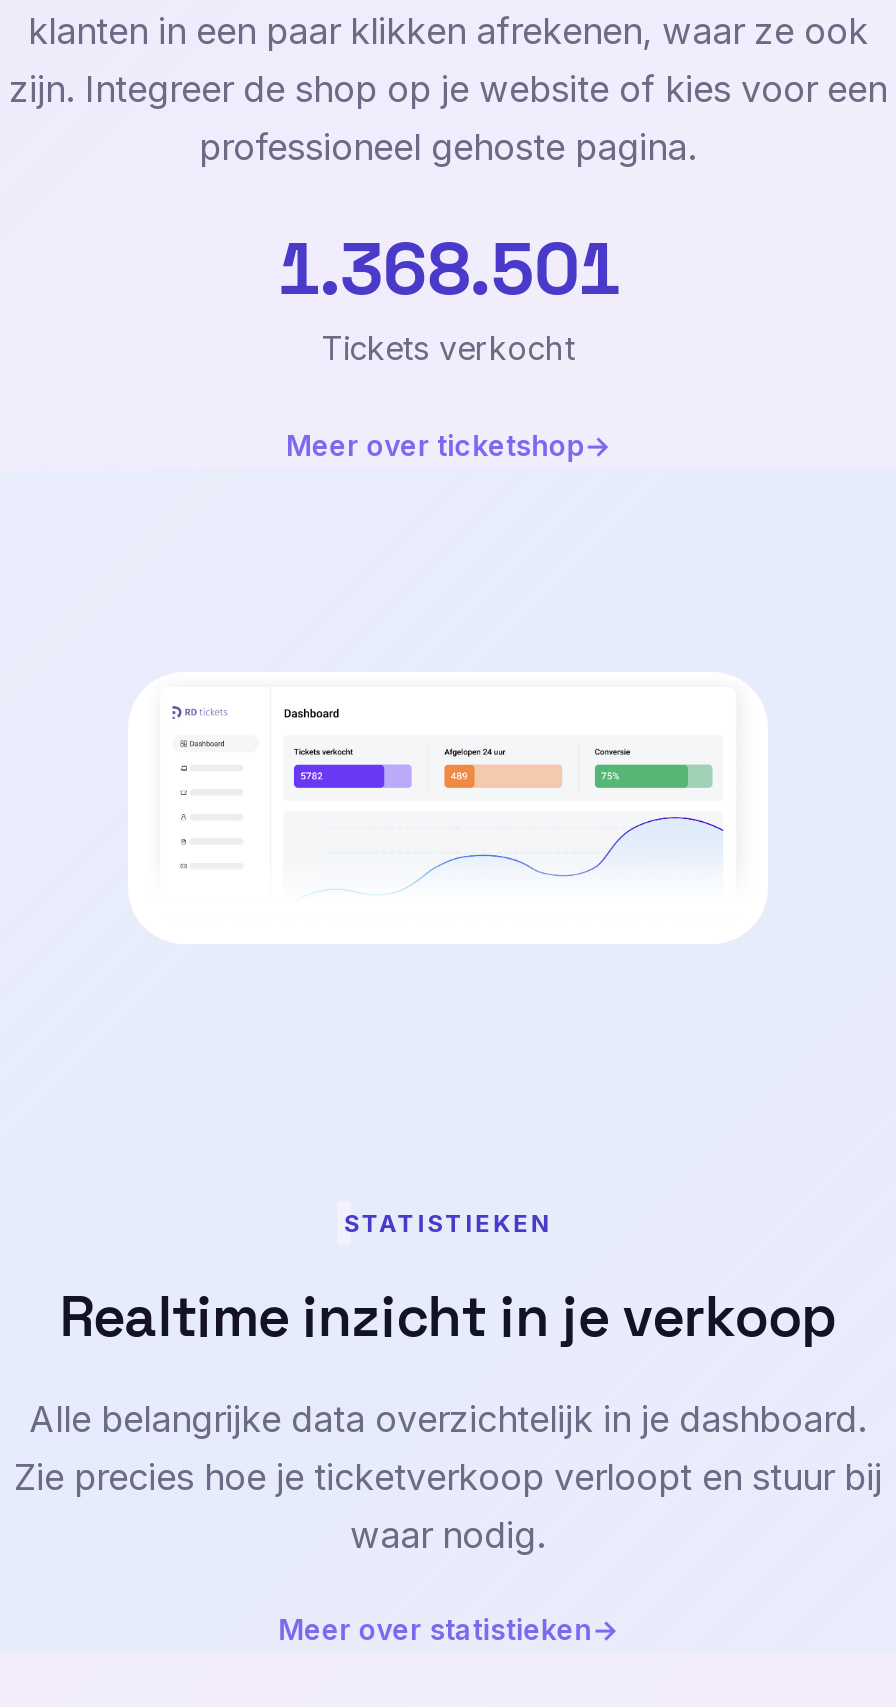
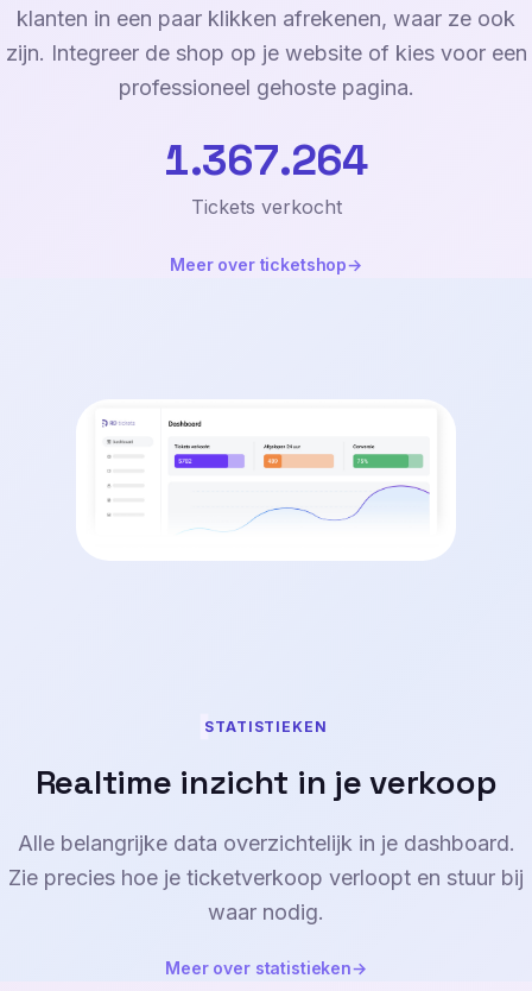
- 1.368.501
+ 1.367.264
